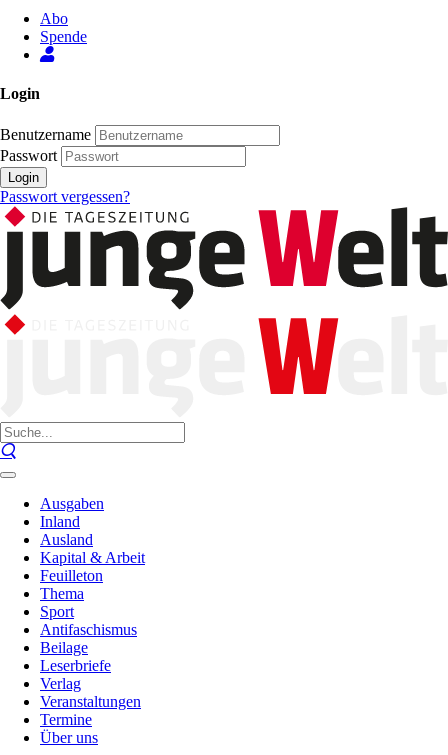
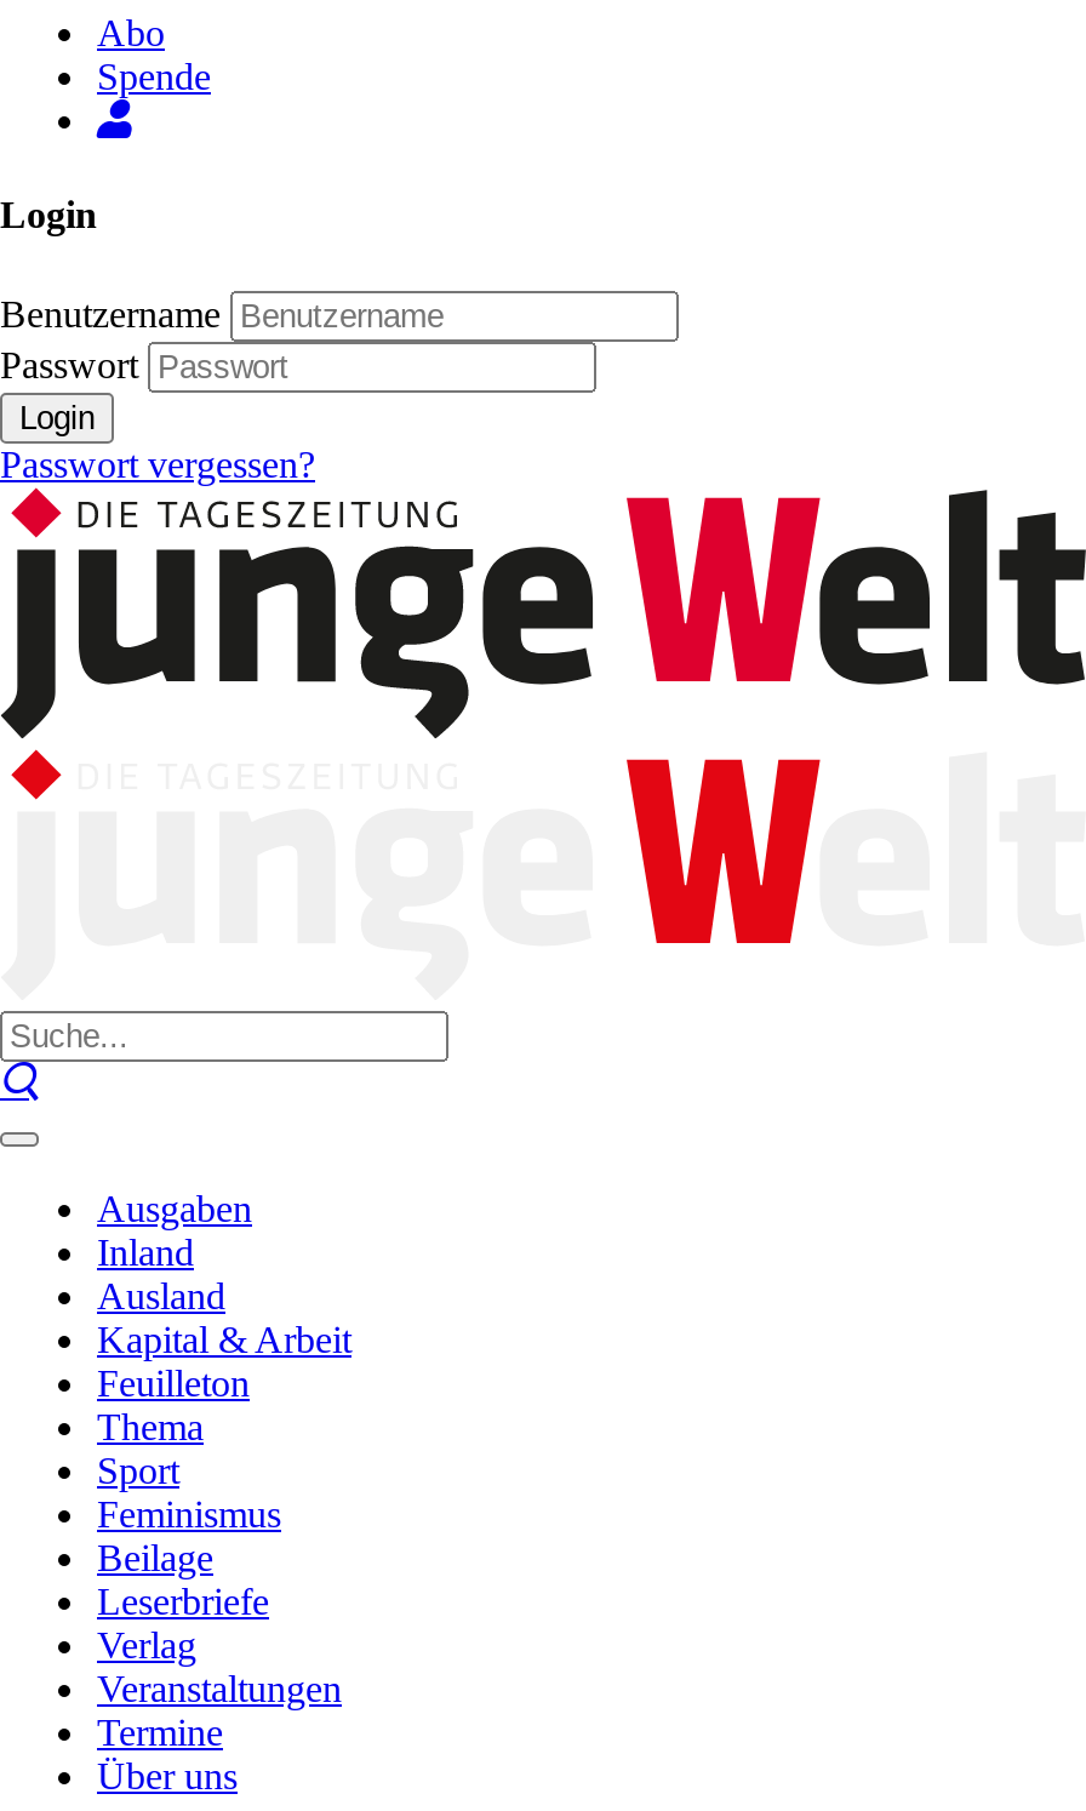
- Antifaschismus
+ Feminismus
